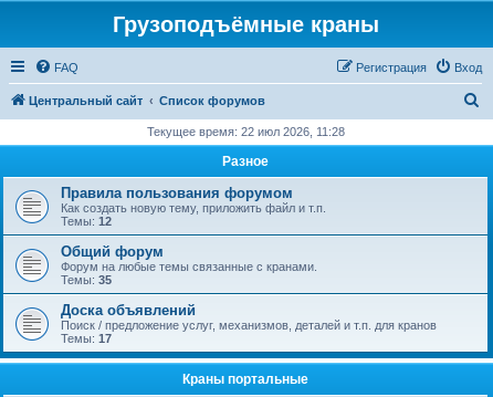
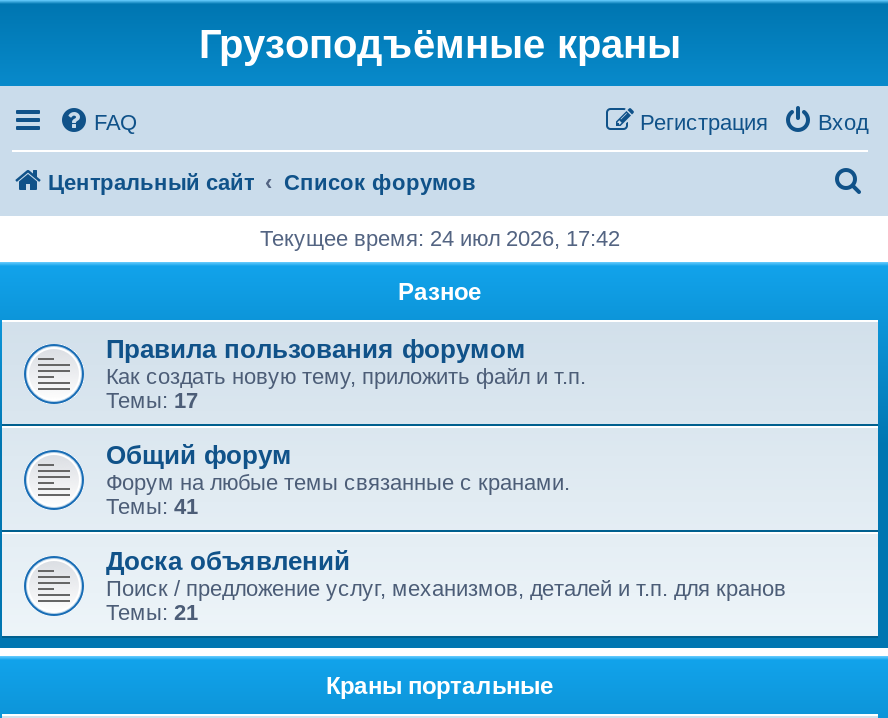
- Текущее время: 22 июл 2026, 11:28
+ Текущее время: 24 июл 2026, 17:42

- Темы: 12
+ Темы: 17

- Темы: 35
+ Темы: 41

- Темы: 17
+ Темы: 21
